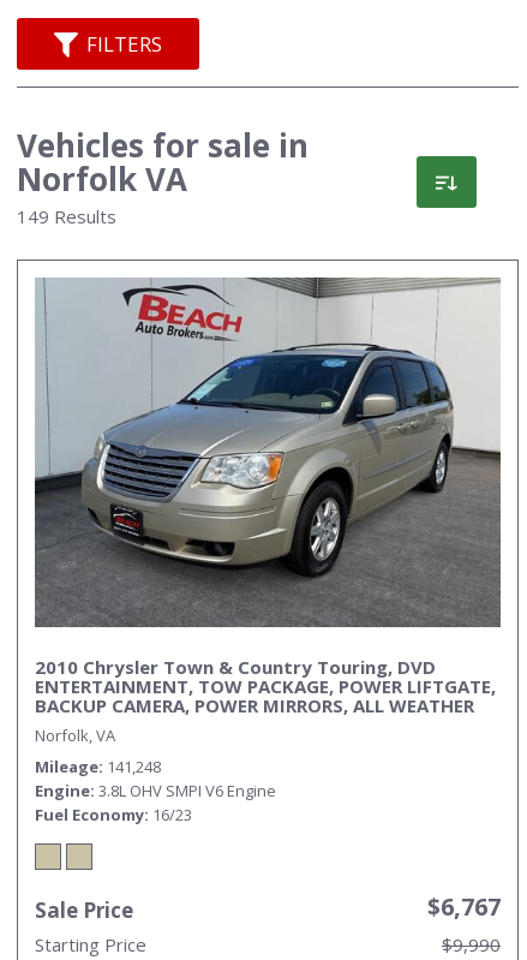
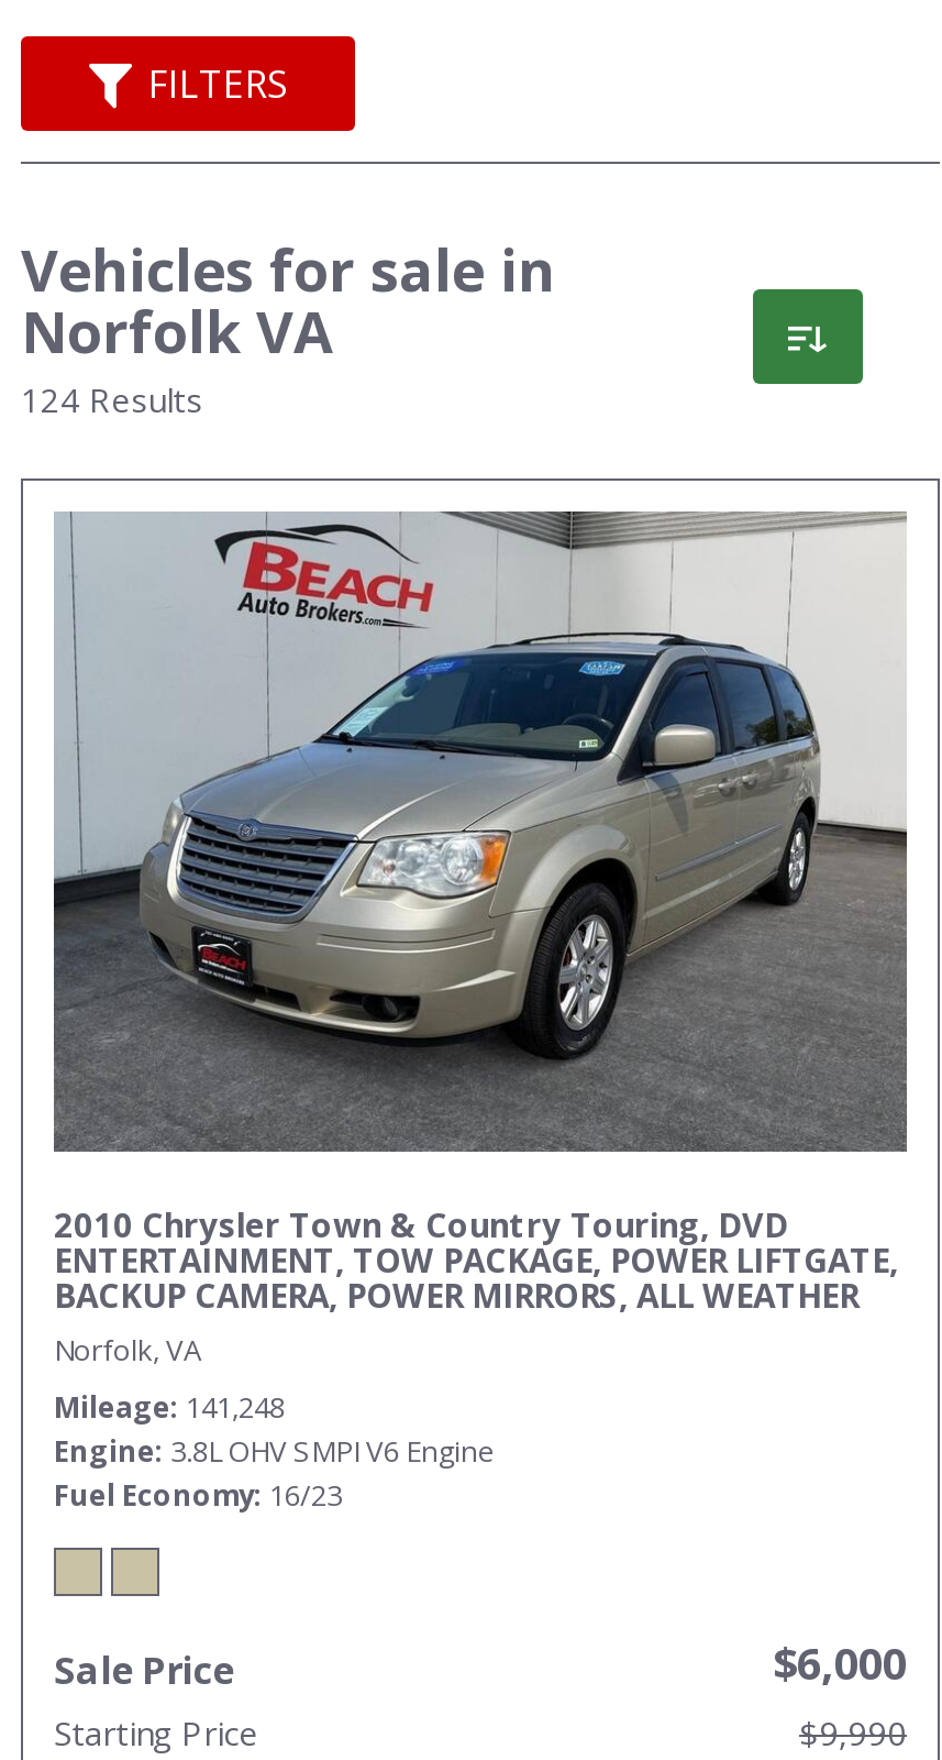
- 149 Results
+ 124 Results

- $6,767
+ $6,000
